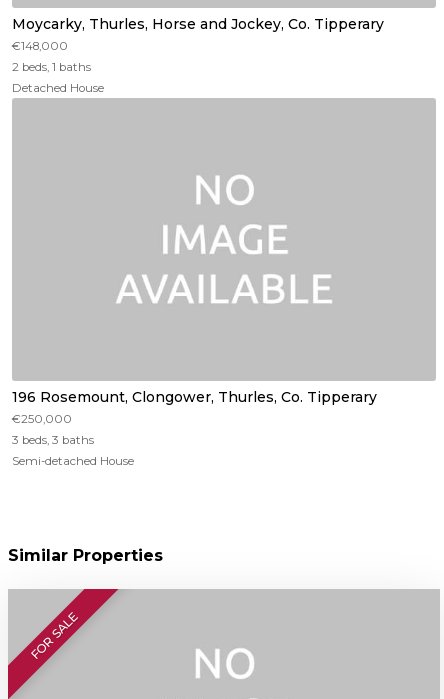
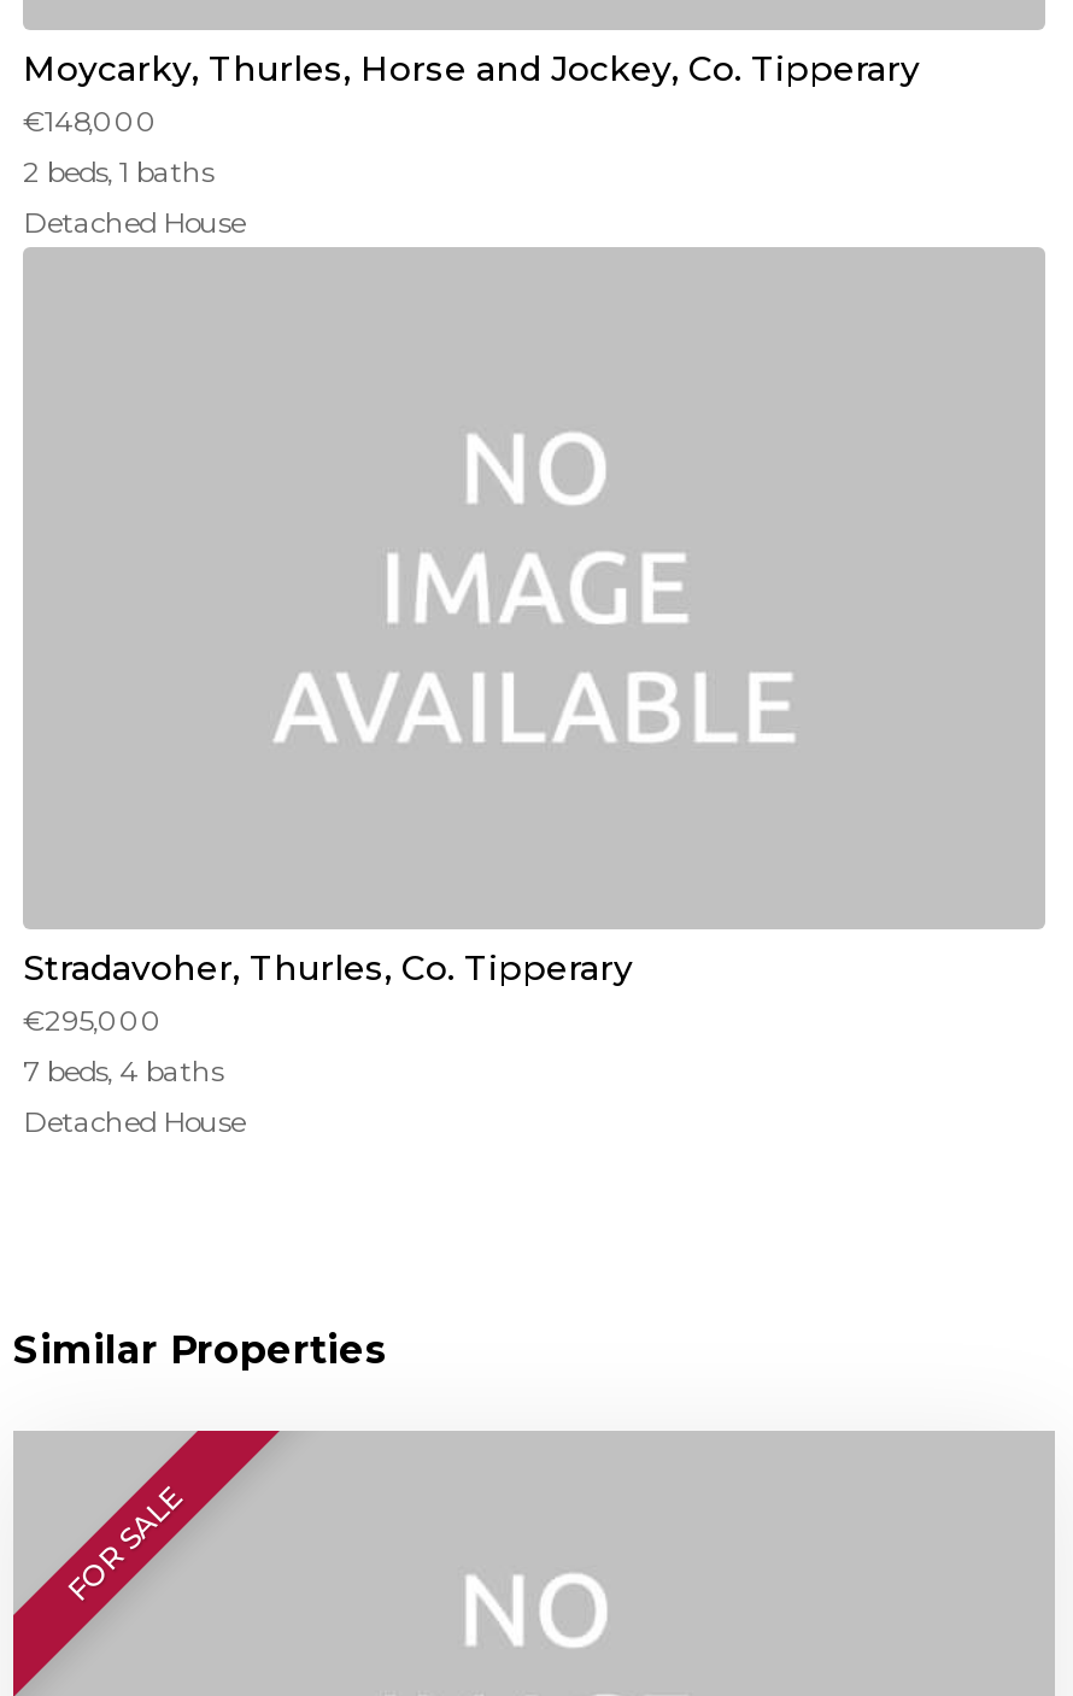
- 196 Rosemount, Clongower, Thurles, Co. Tipperary
- €250,000
+ Stradavoher, Thurles, Co. Tipperary
+ €295,000

- 3 beds, 3 baths
+ 7 beds, 4 baths

- Semi-detached House
+ Detached House
